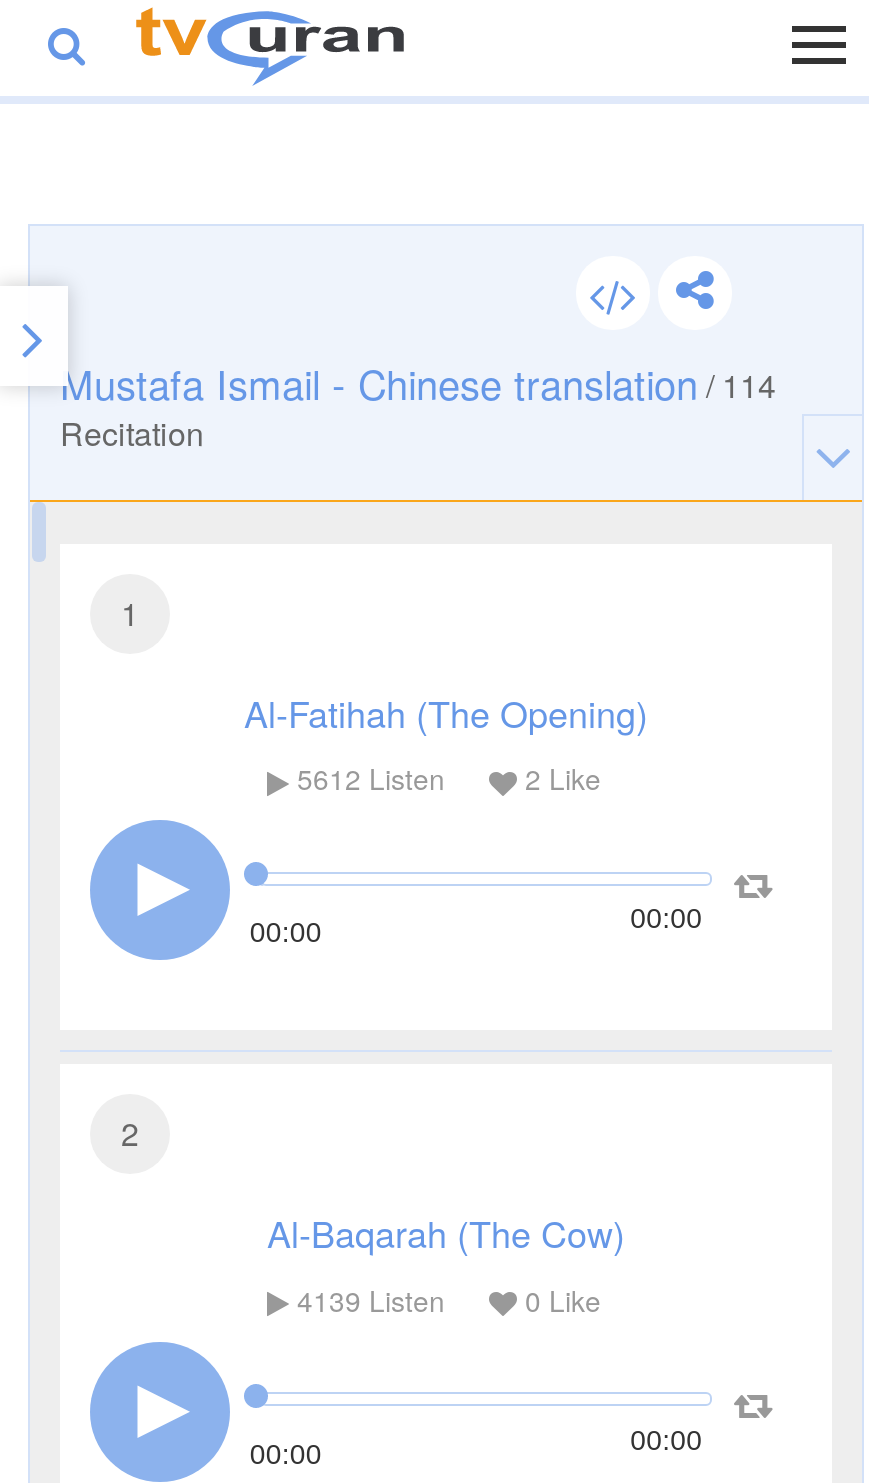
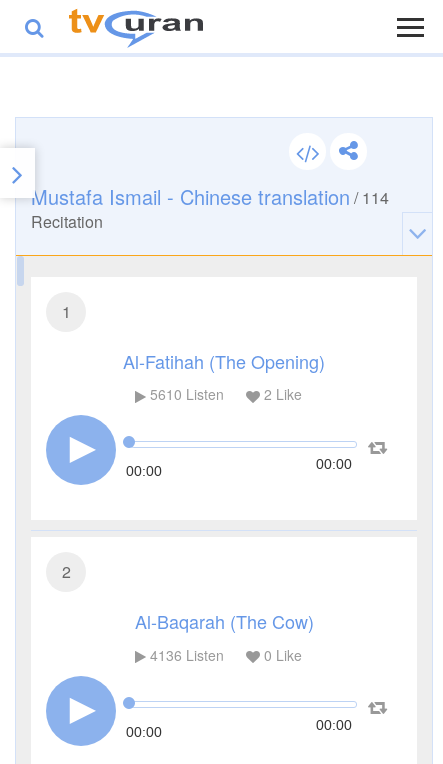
- 5612 Listen 2 Like
+ 5610 Listen 2 Like

- 4139 Listen 0 Like
+ 4136 Listen 0 Like
